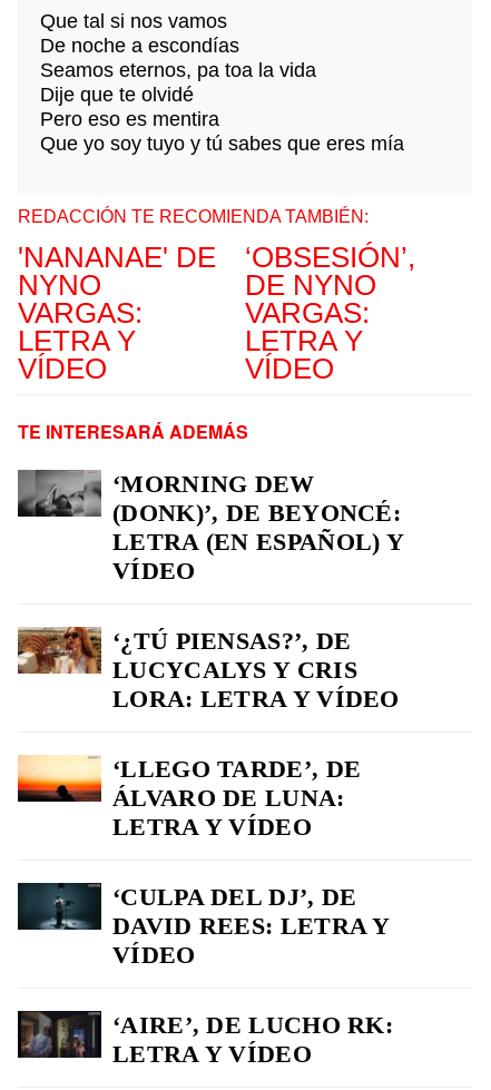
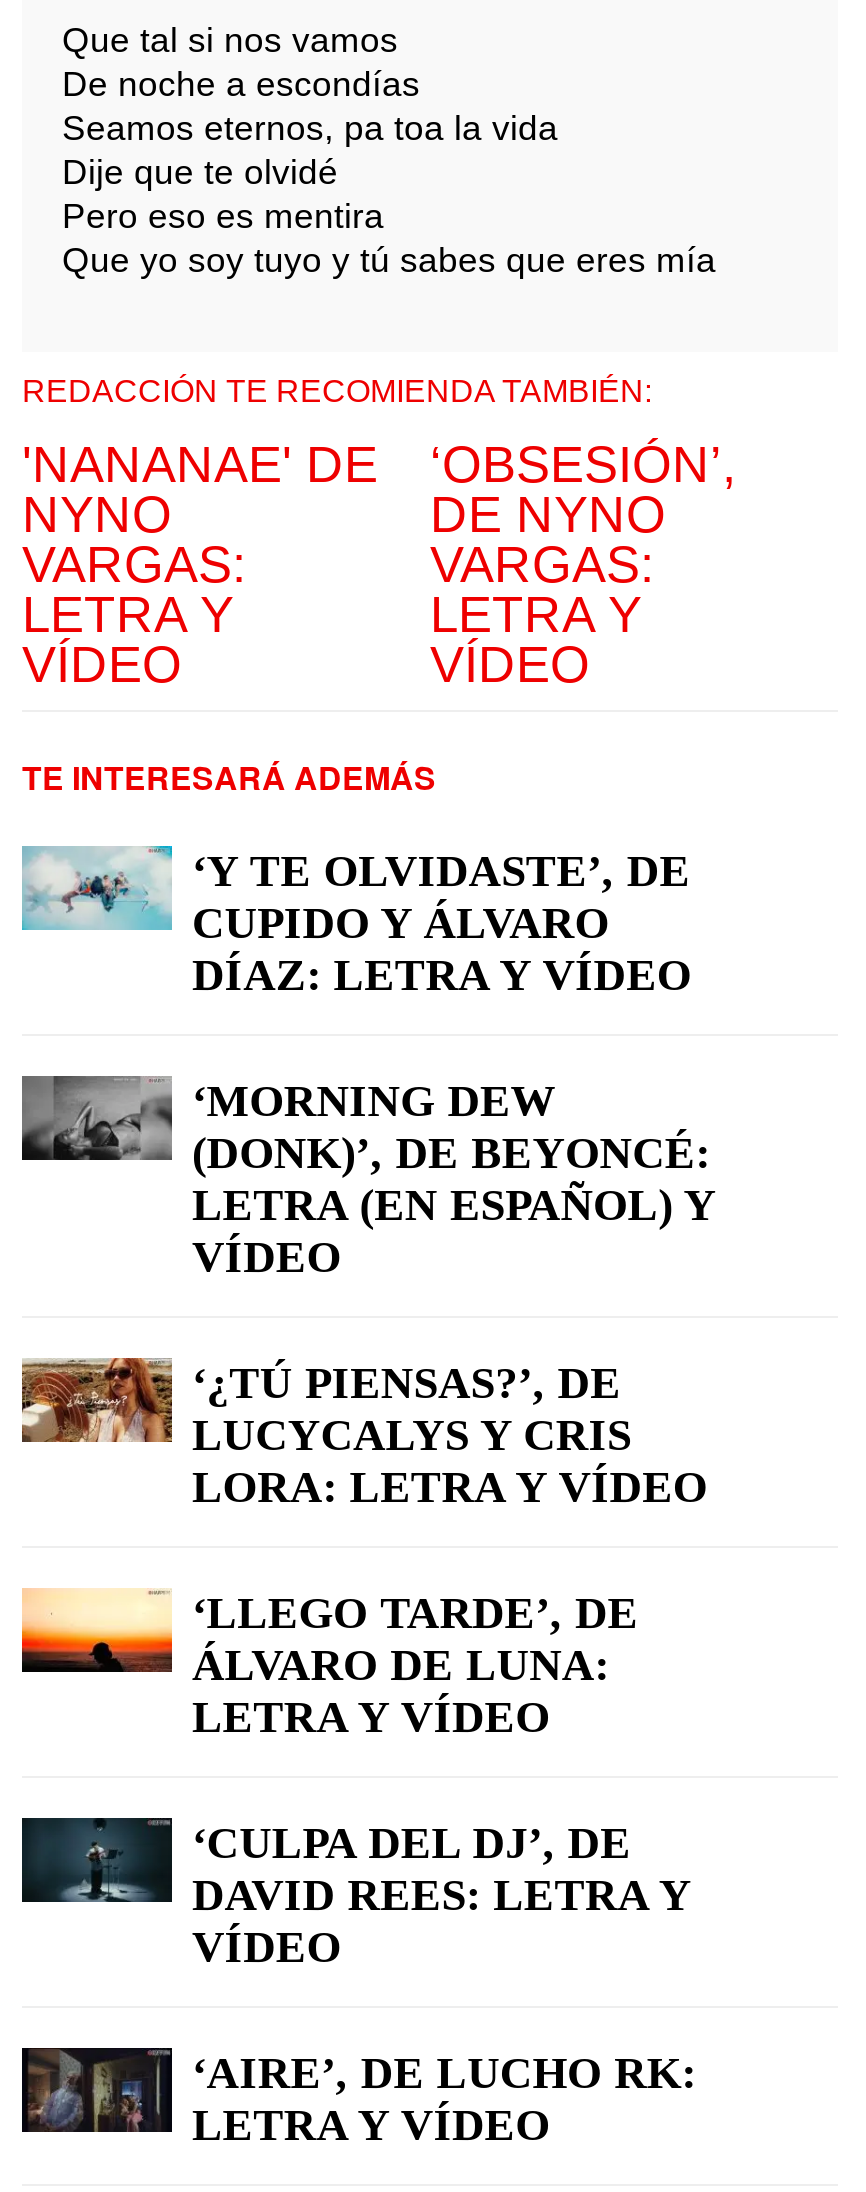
+ [image]
+ ‘Y TE OLVIDASTE’, DE
+ CUPIDO Y ÁLVARO
+ DÍAZ: LETRA Y VÍDEO
